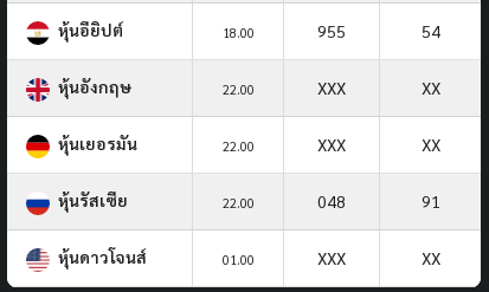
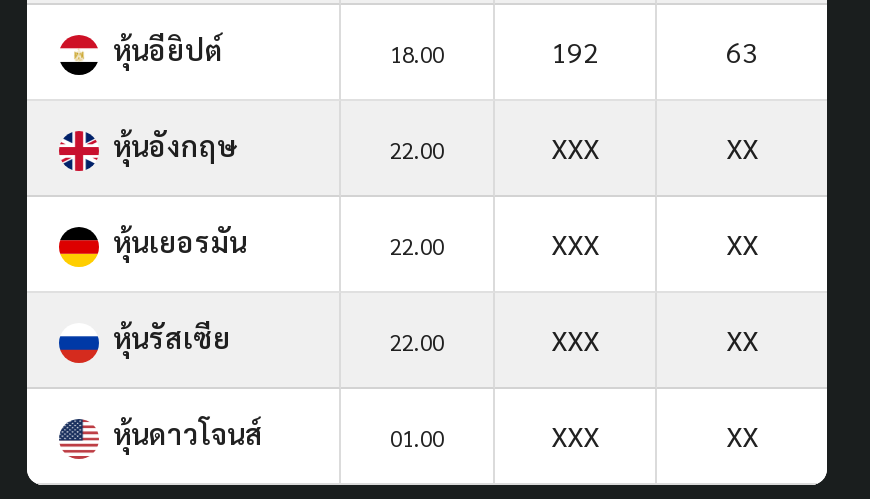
- 955
+ 192

- 54
+ 63

- 048
- 91
+ XXX
+ XX
